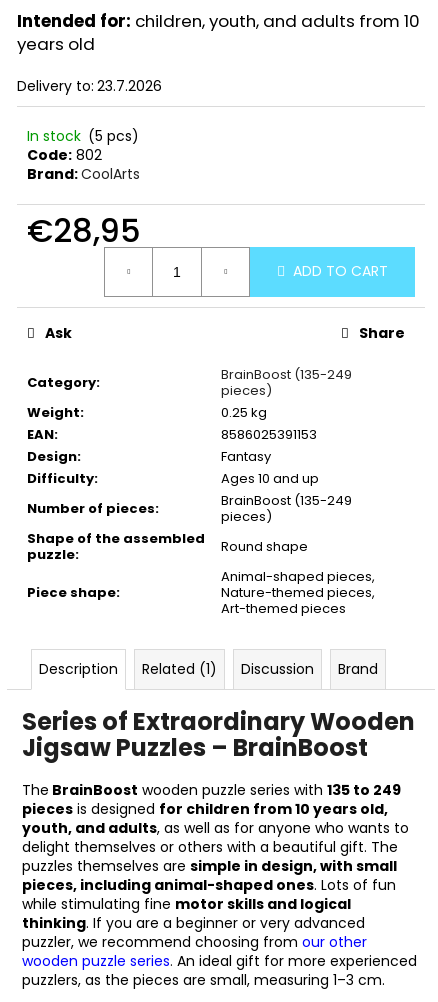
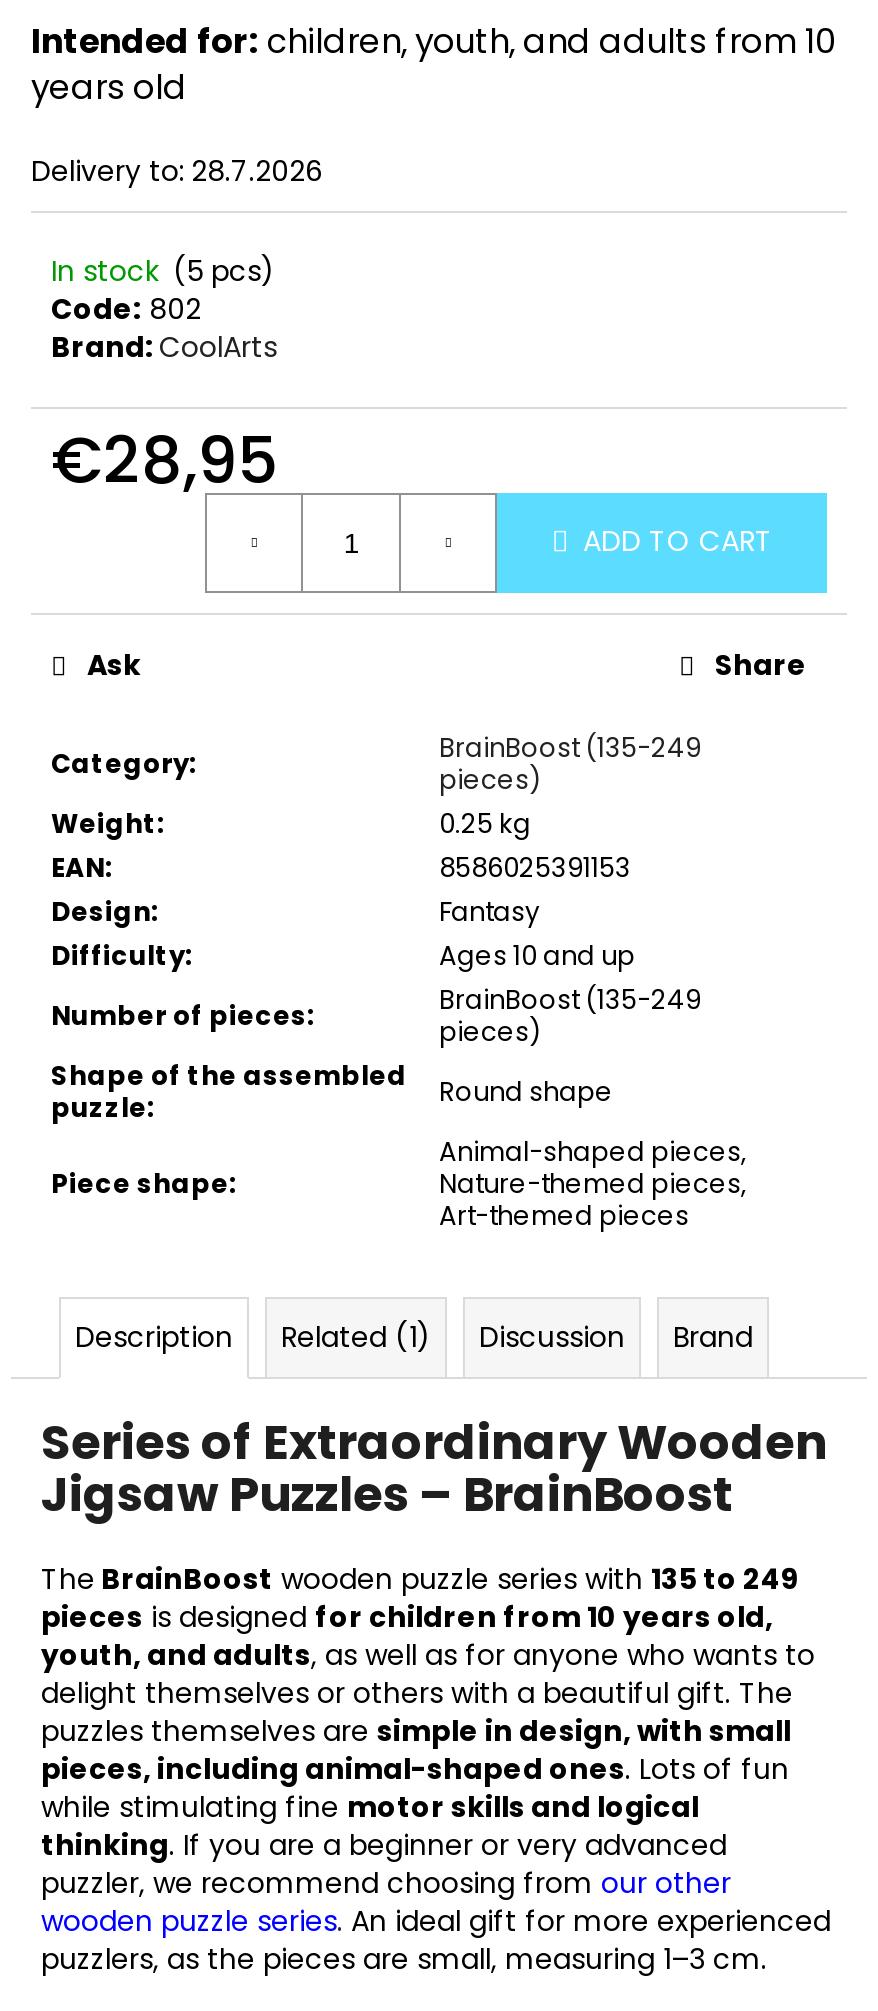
- Delivery to: 23.7.2026
+ Delivery to: 28.7.2026
